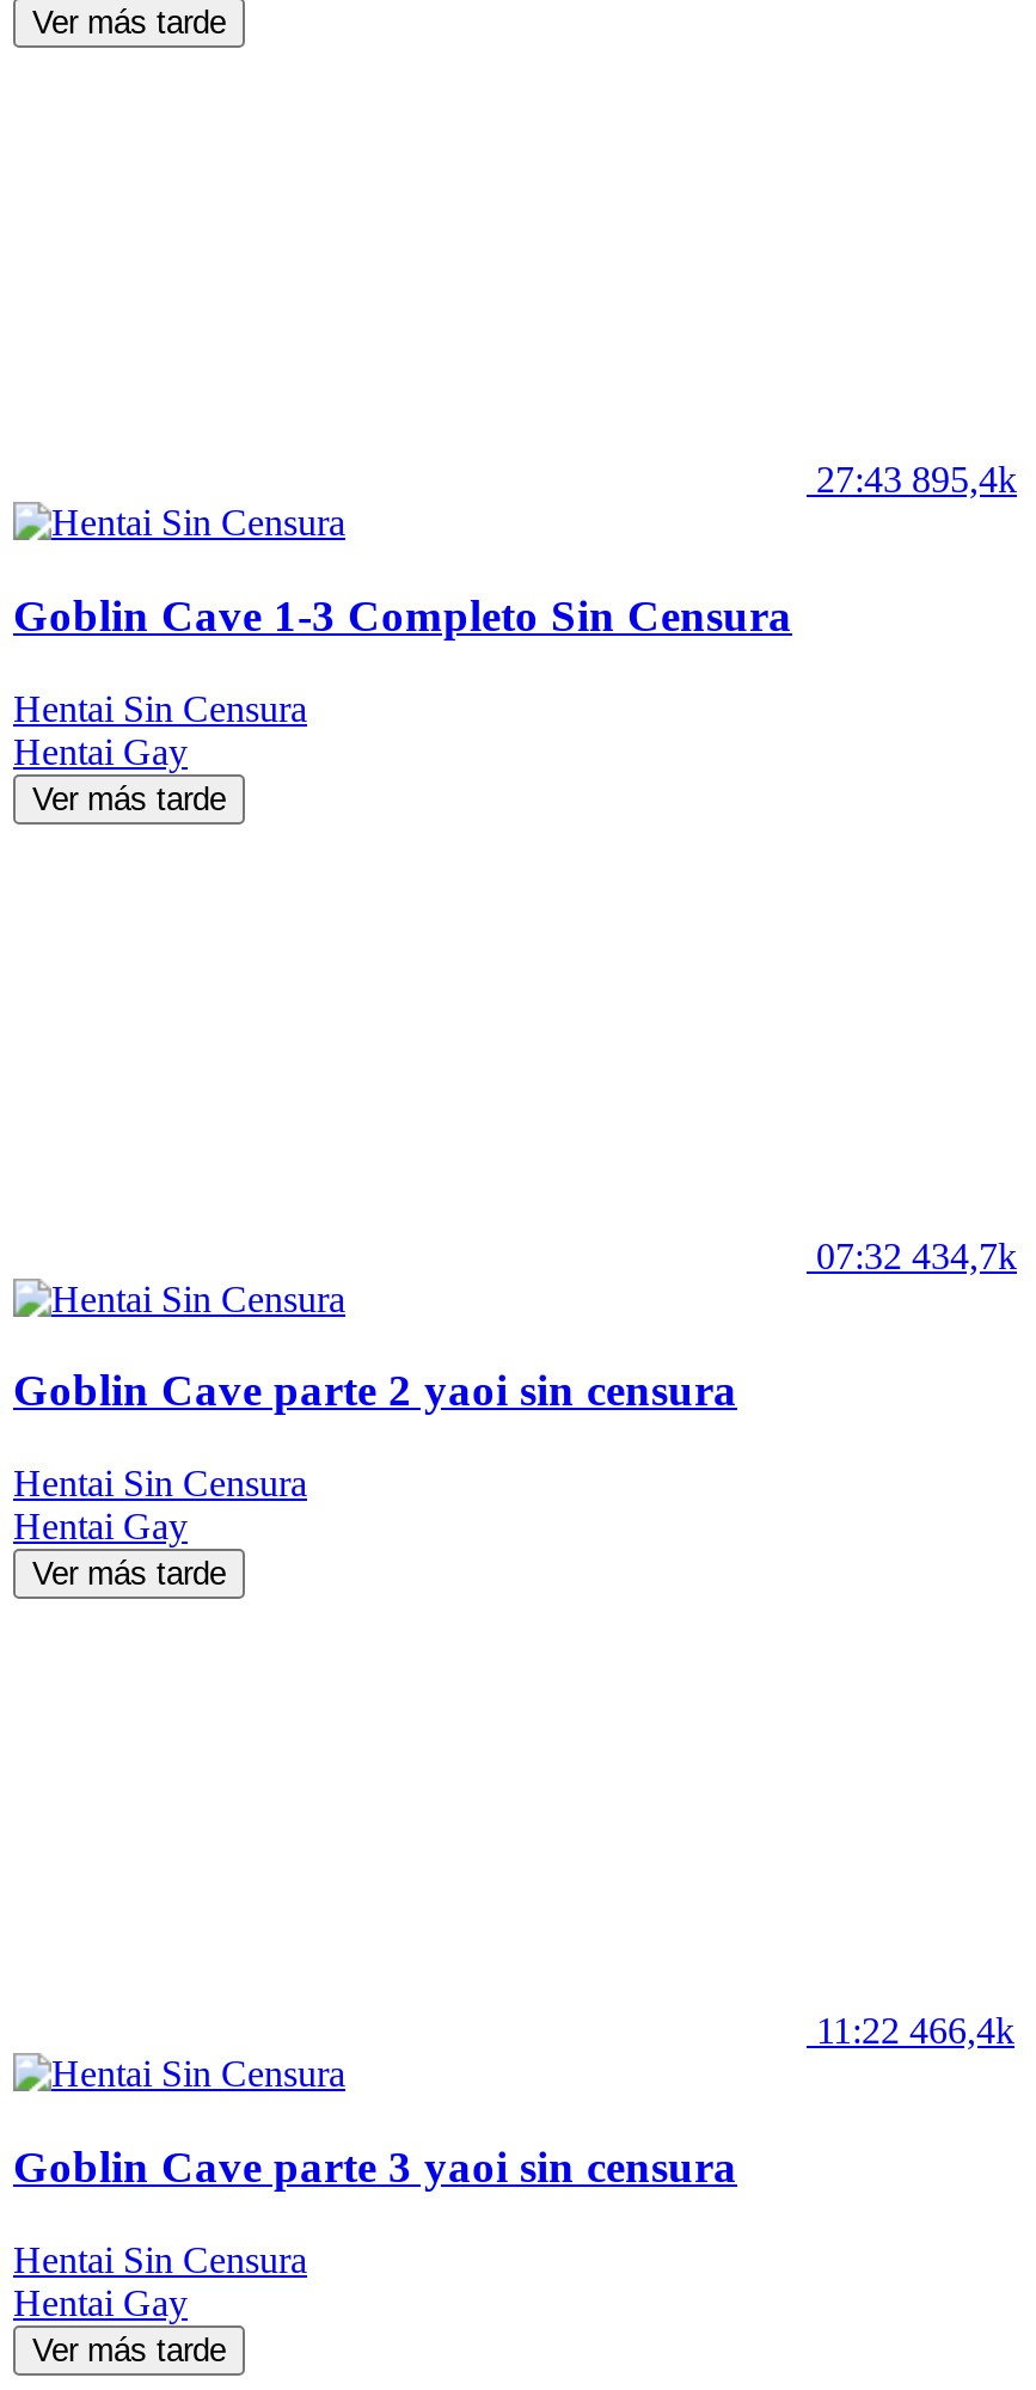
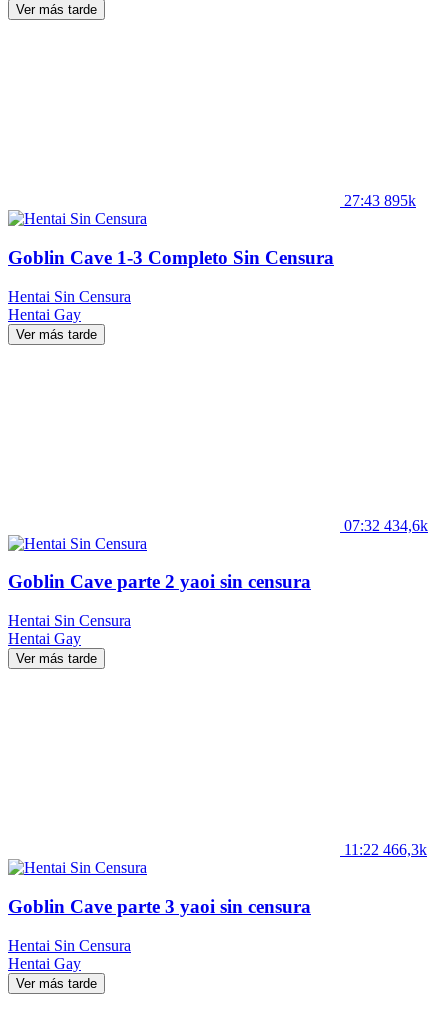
- 27:43 895,4k
+ 27:43 895k

- 07:32 434,7k
+ 07:32 434,6k

- 11:22 466,4k
+ 11:22 466,3k
